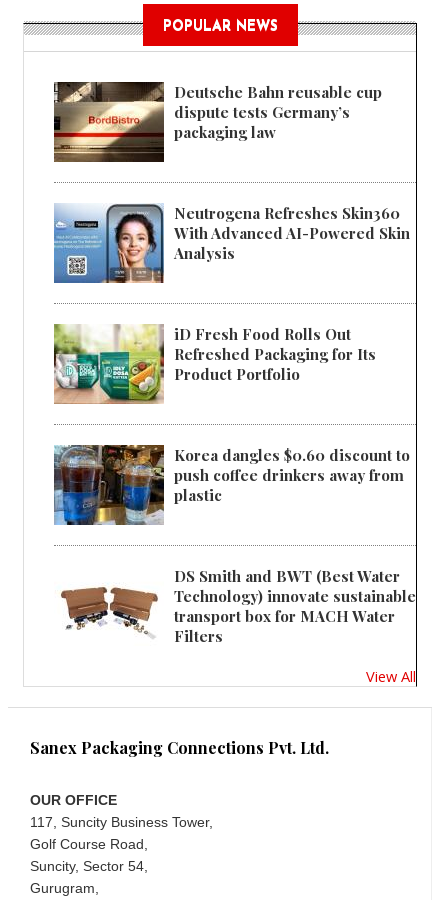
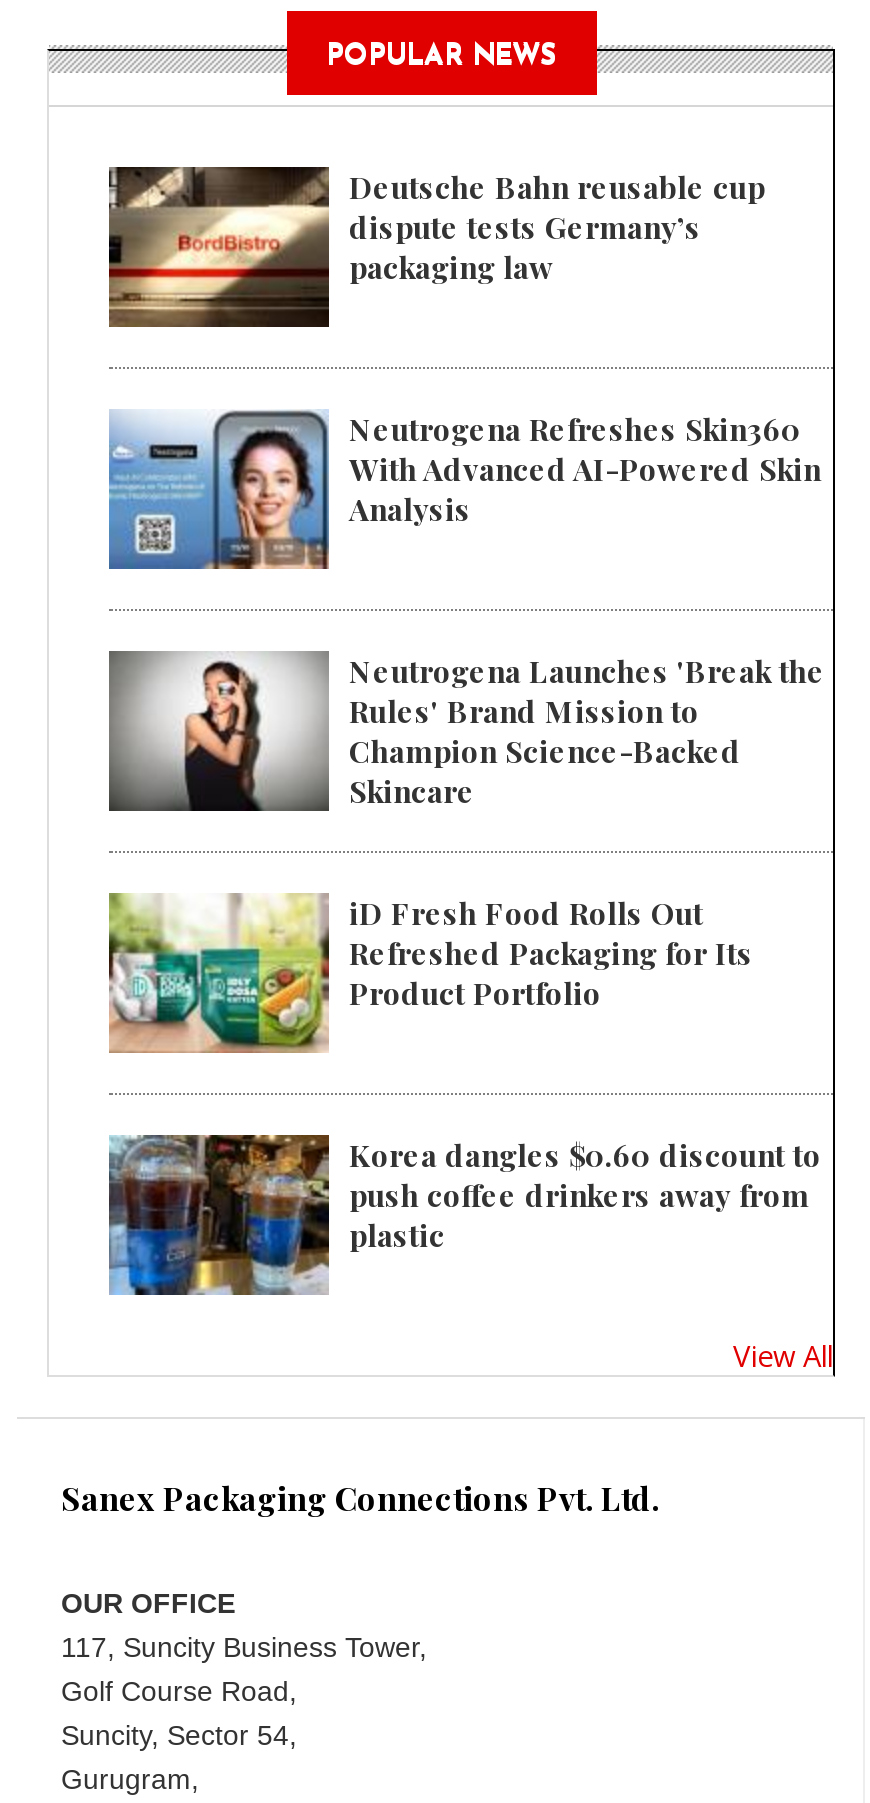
+ [image]
+ Neutrogena Launches 'Break the
+ Rules' Brand Mission to
+ Champion Science-Backed
+ Skincare

moved down: [image] | iD Fresh Food Rolls Out | Refreshed Packaging for Its | Product Portfolio | Korea dangles $0.60 discount to | push coffee drinkers away from | plastic

- [image]
- DS Smith and BWT (Best Water
- Technology) innovate sustainable
- transport box for MACH Water
- Filters
